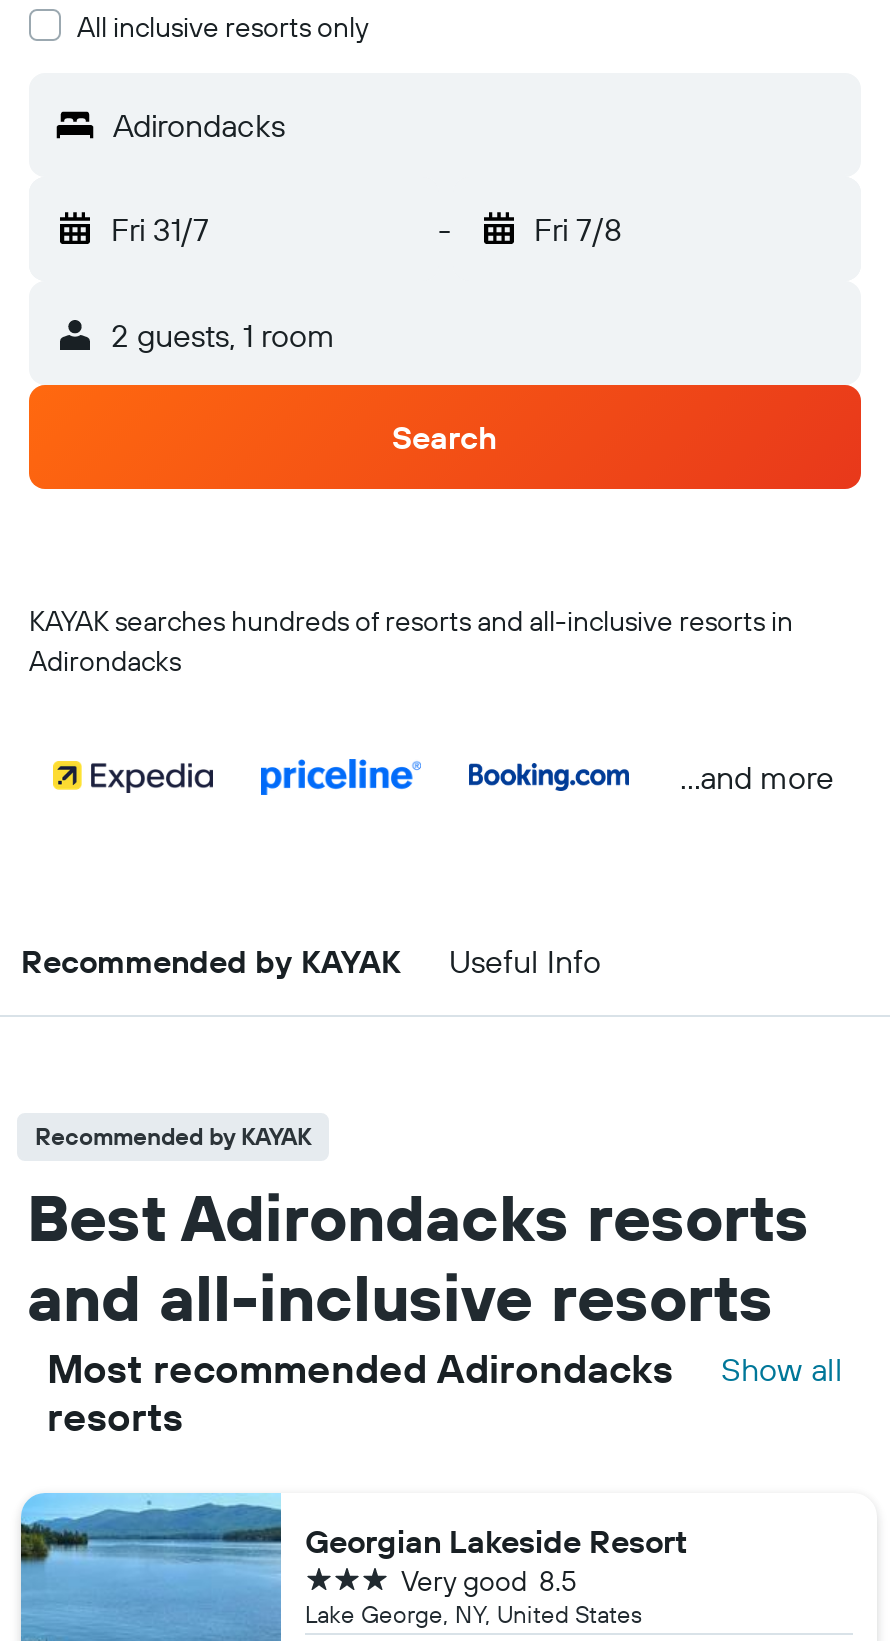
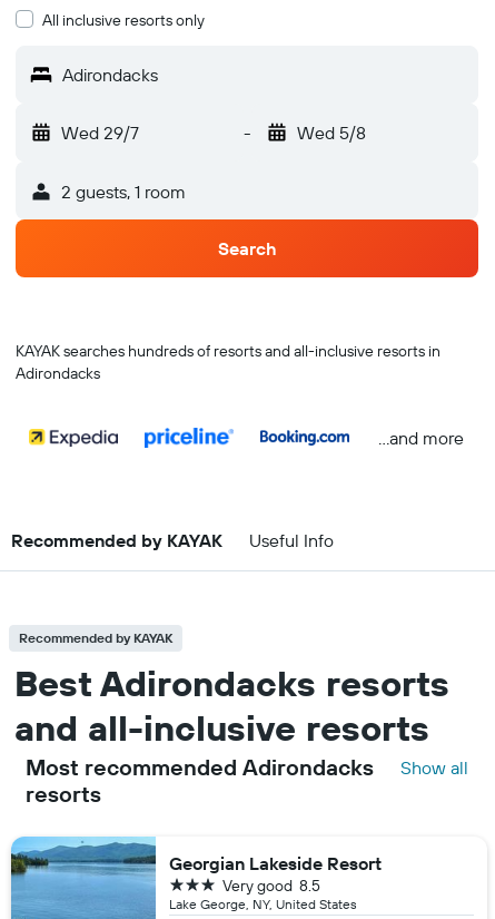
- Fri 31/7
+ Wed 29/7

- Fri 7/8
+ Wed 5/8
